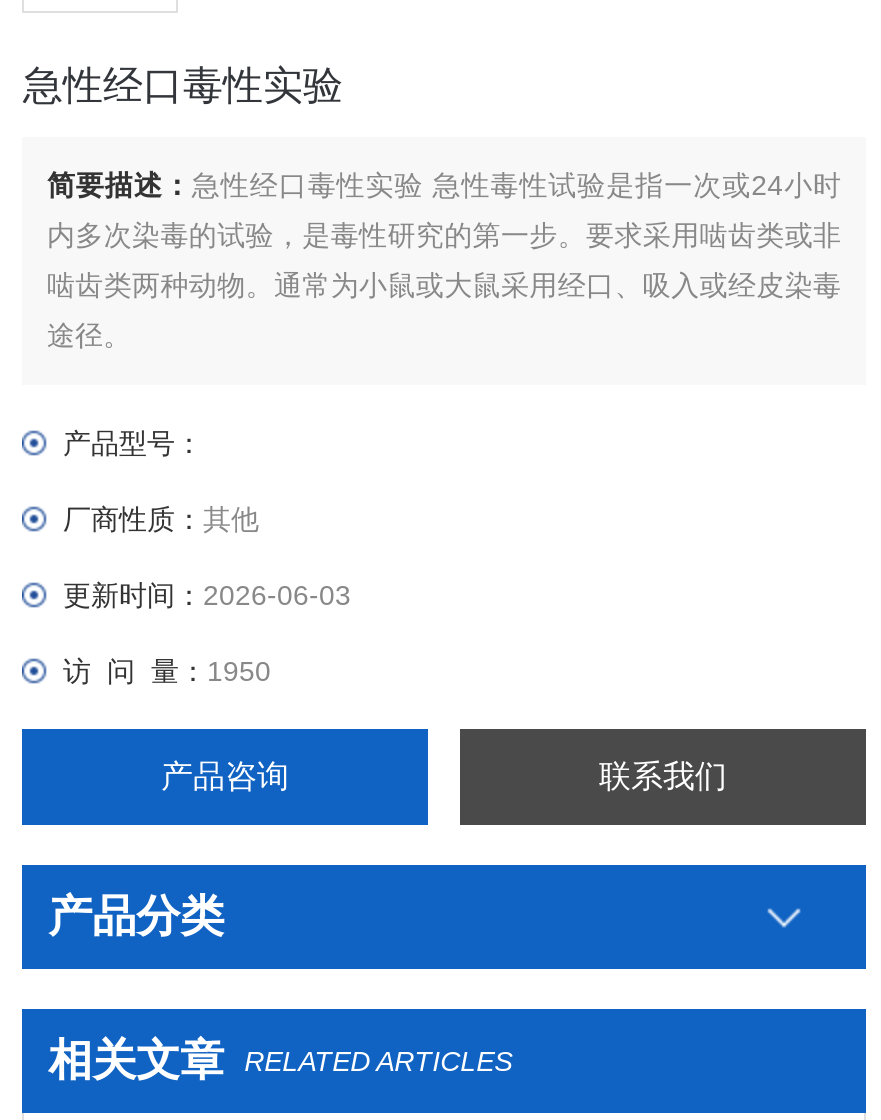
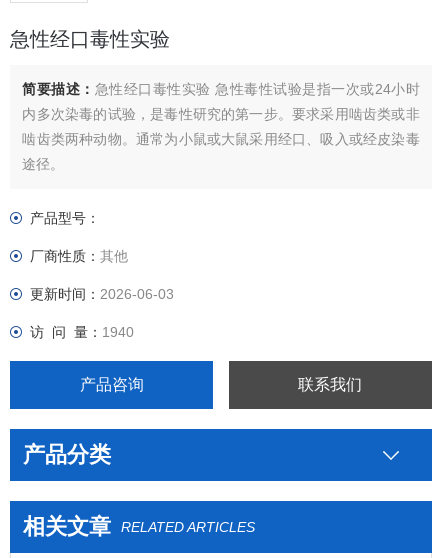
- 访 问 量：1950
+ 访 问 量：1940
